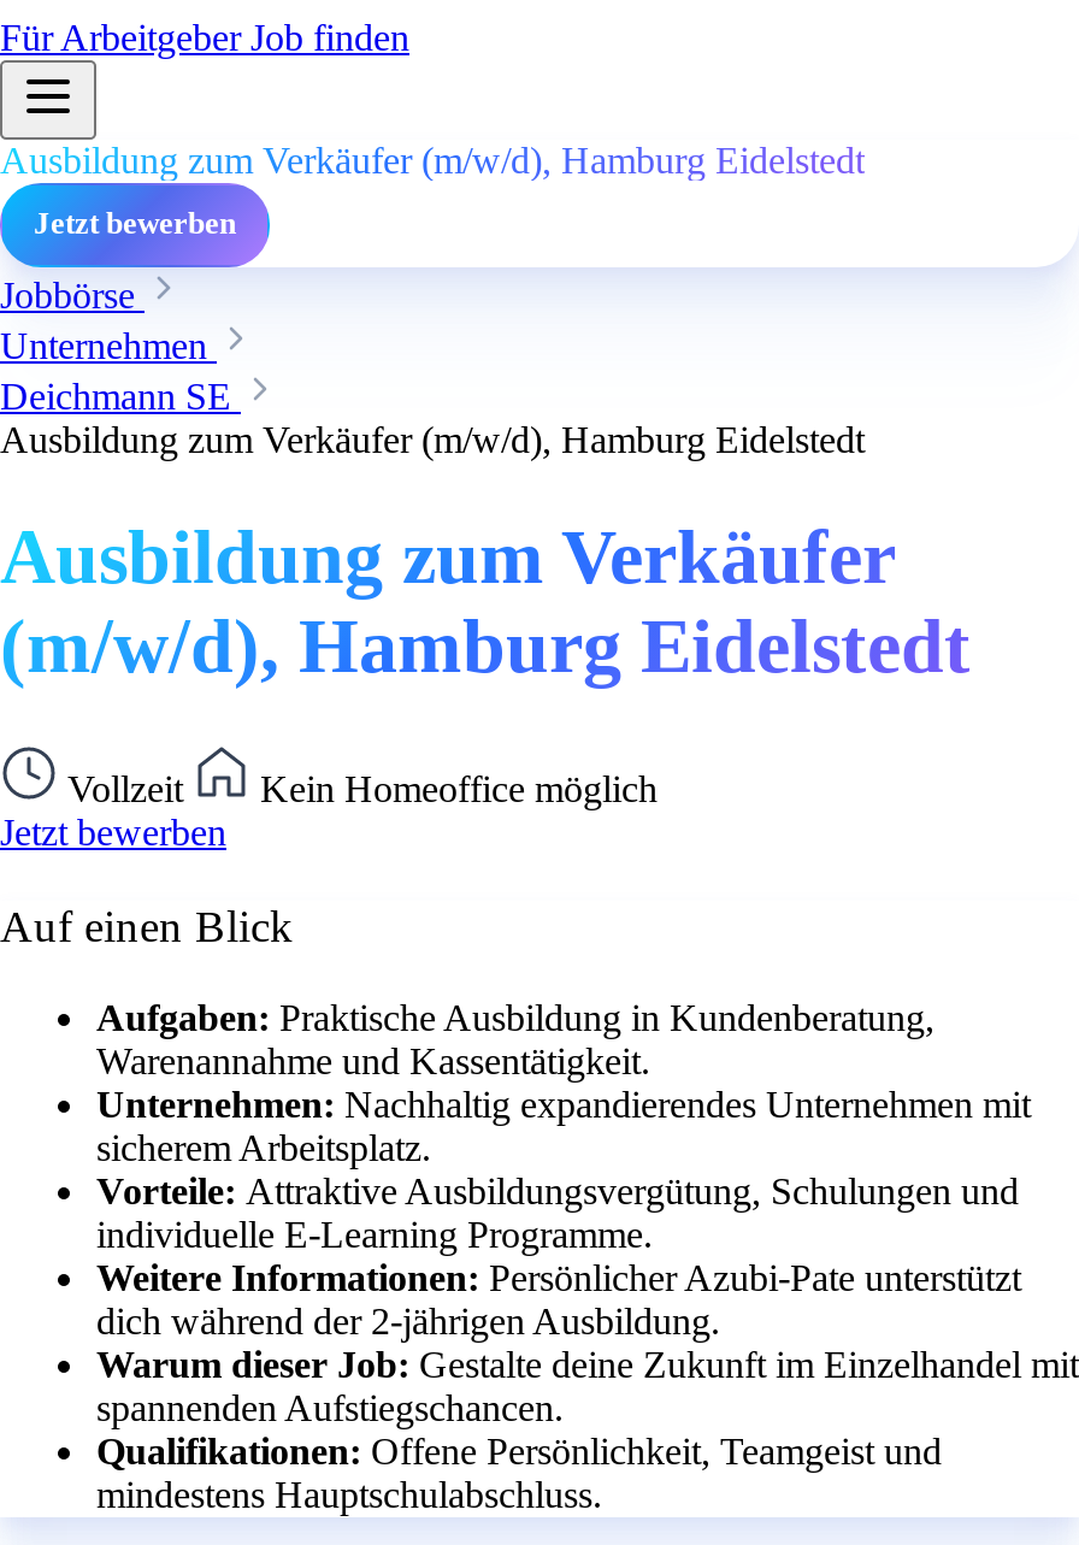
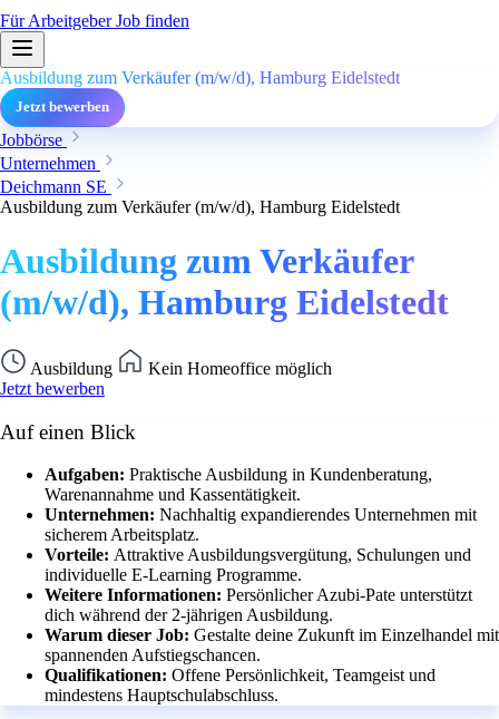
- Vollzeit
+ Ausbildung
